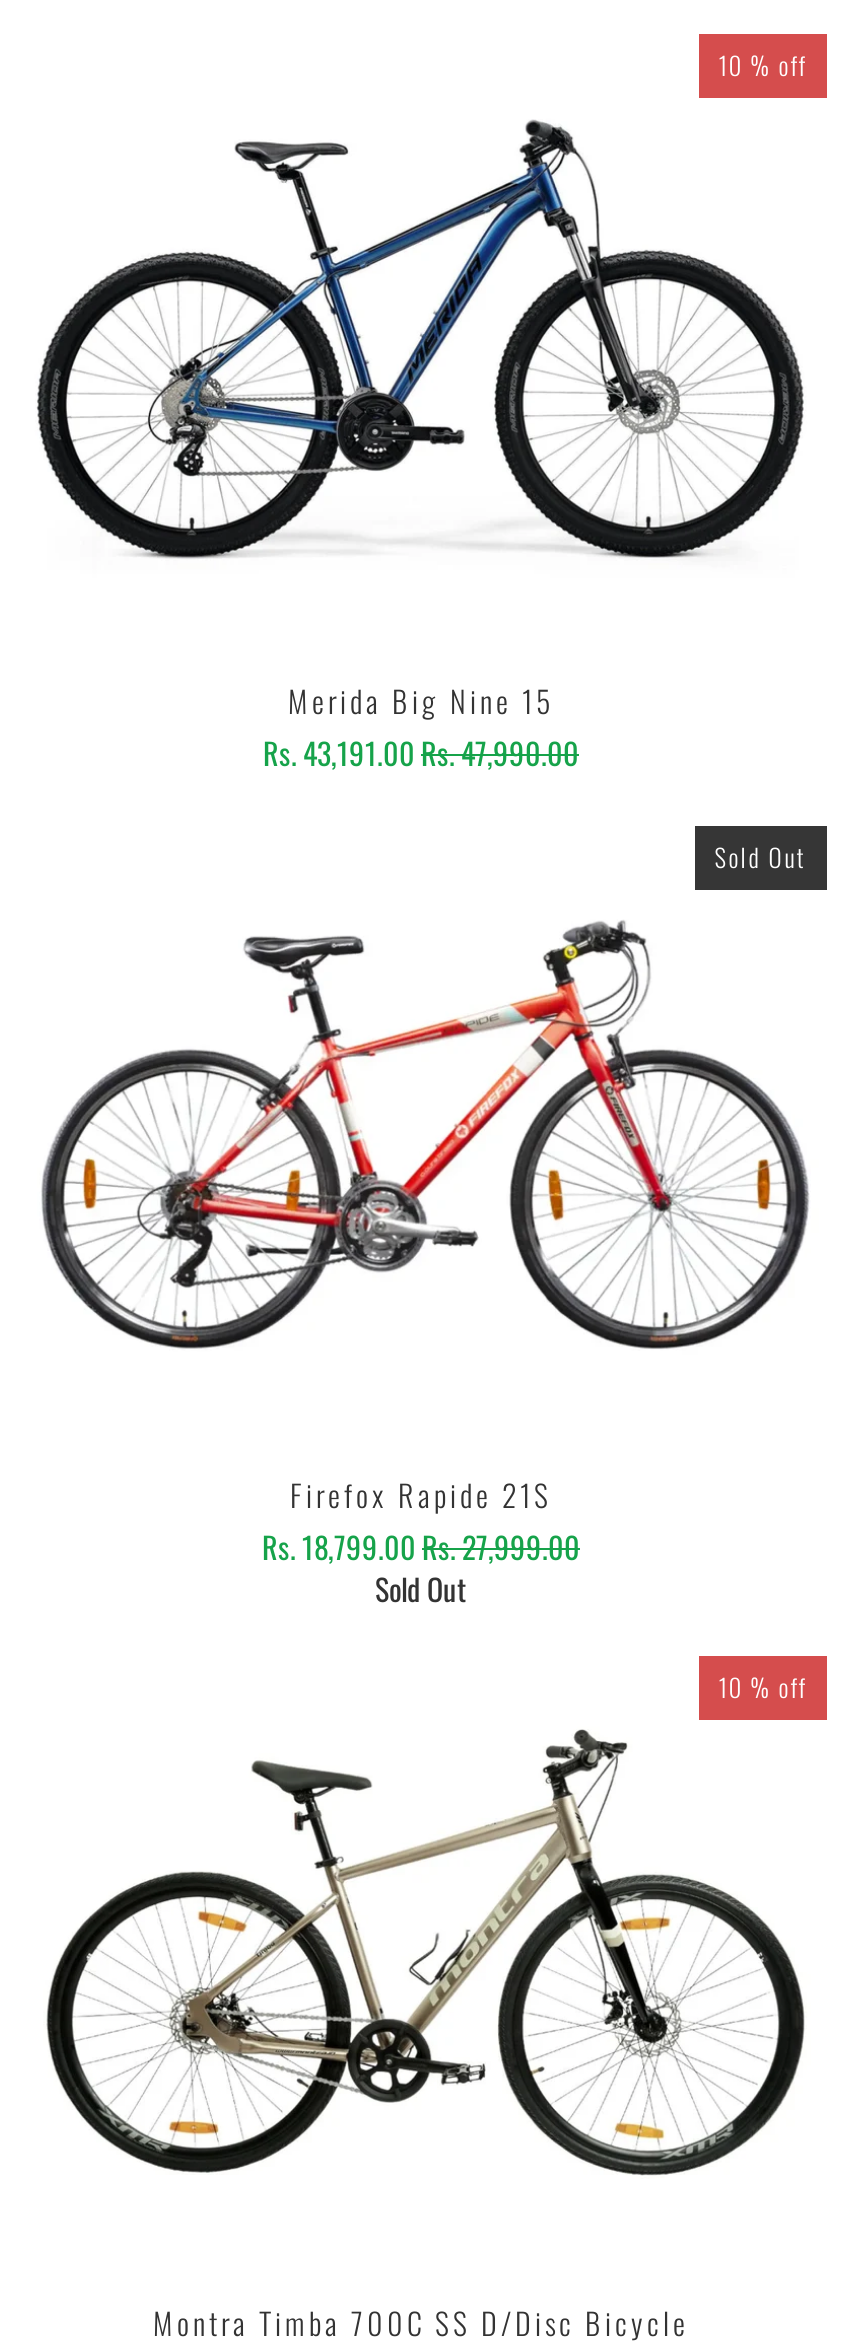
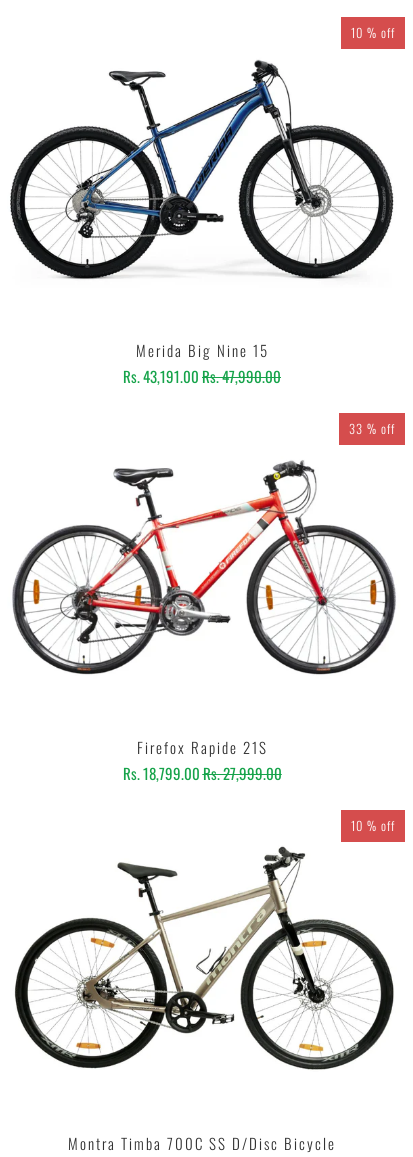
- Sold Out
+ 33 % off

- Sold Out
